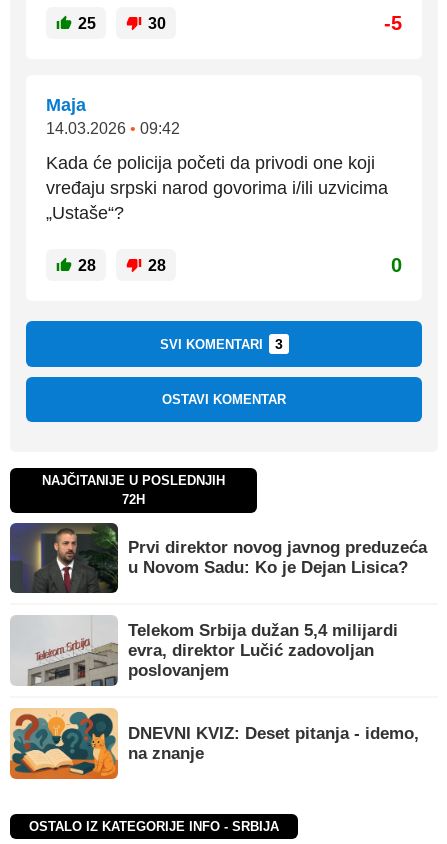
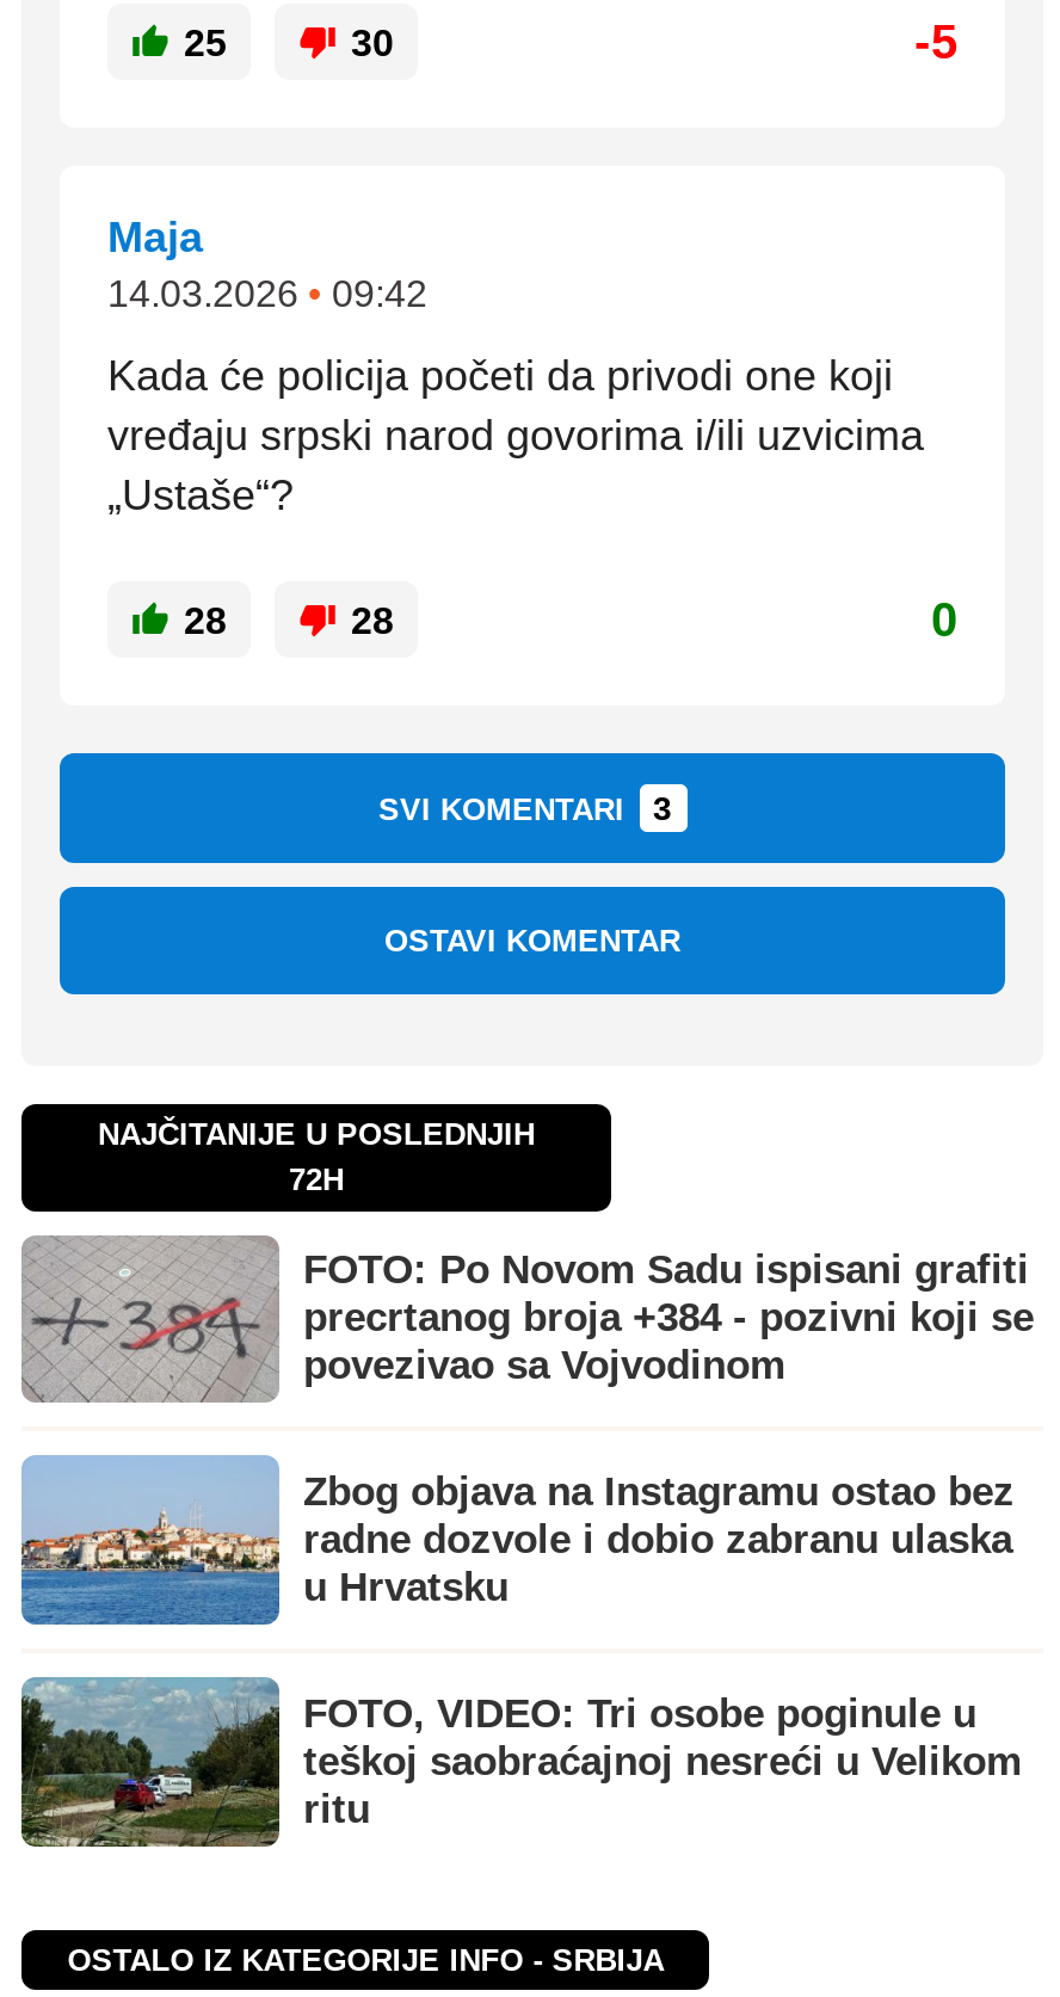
- [image]
- Prvi direktor novog javnog preduzeća
- u Novom Sadu: Ko je Dejan Lisica?
+ [image]
+ FOTO: Po Novom Sadu ispisani grafiti
+ precrtanog broja +384 - pozivni koji se
+ povezivao sa Vojvodinom

- [image]
- Telekom Srbija dužan 5,4 milijardi
- evra, direktor Lučić zadovoljan
- poslovanjem
+ [image]
+ Zbog objava na Instagramu ostao bez
+ radne dozvole i dobio zabranu ulaska
+ u Hrvatsku

- [image]
- DNEVNI KVIZ: Deset pitanja - idemo,
- na znanje
+ [image]
+ FOTO, VIDEO: Tri osobe poginule u
+ teškoj saobraćajnoj nesreći u Velikom
+ ritu
